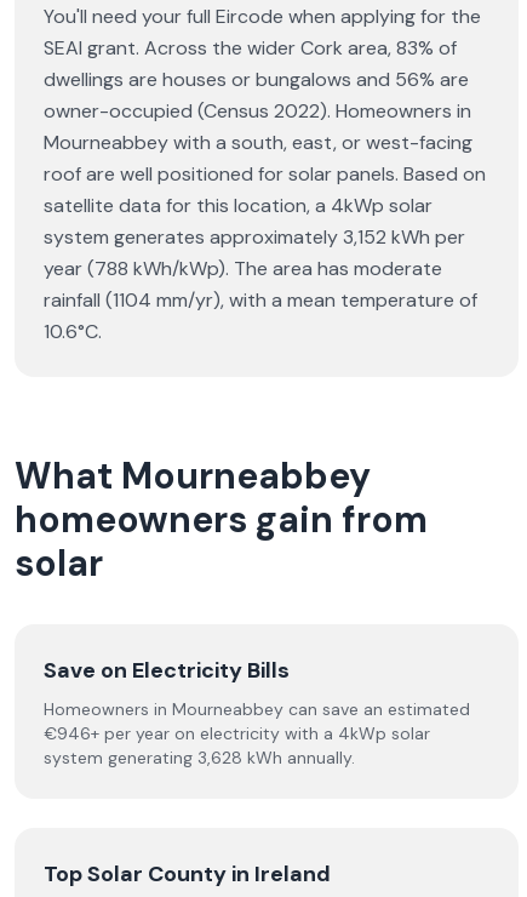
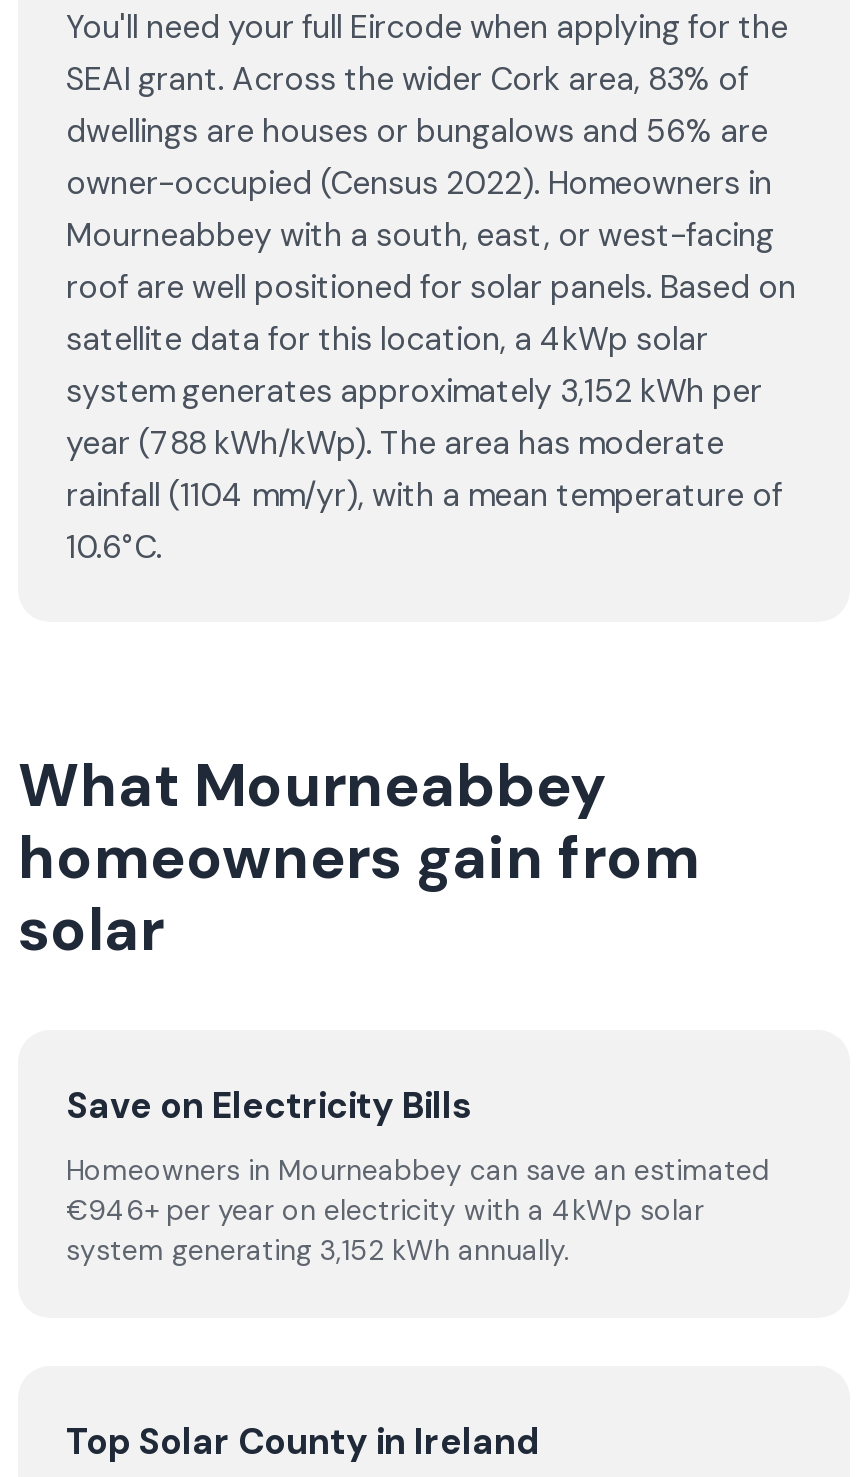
- system generating 3,628 kWh annually.
+ system generating 3,152 kWh annually.
